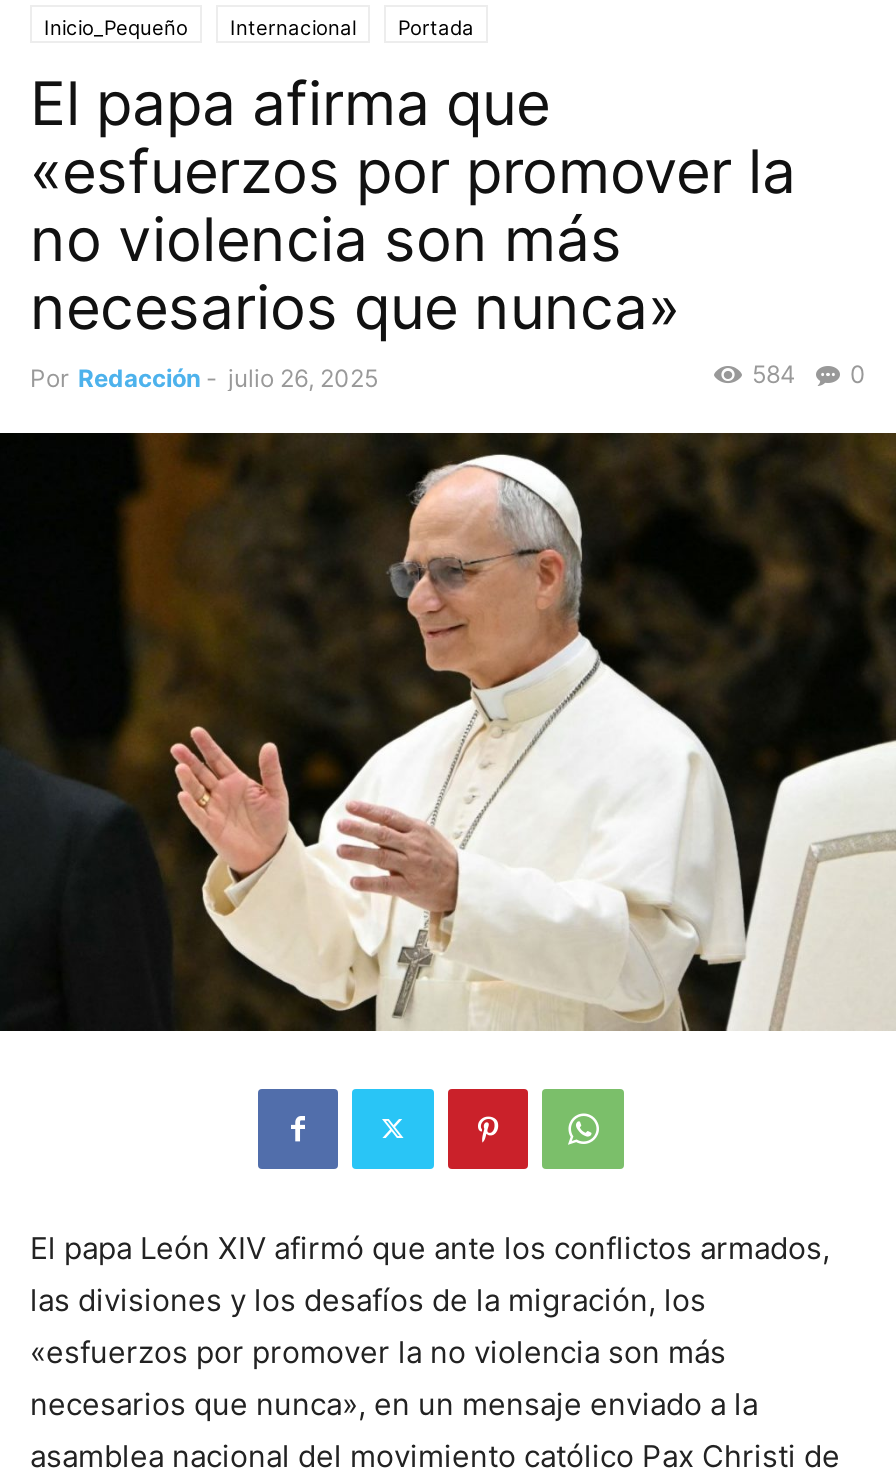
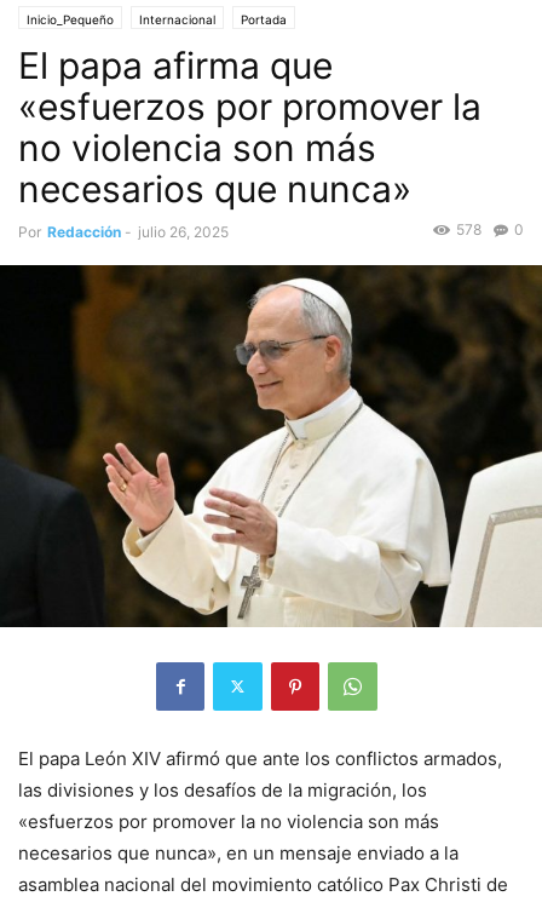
- 584 0
+ 578 0
